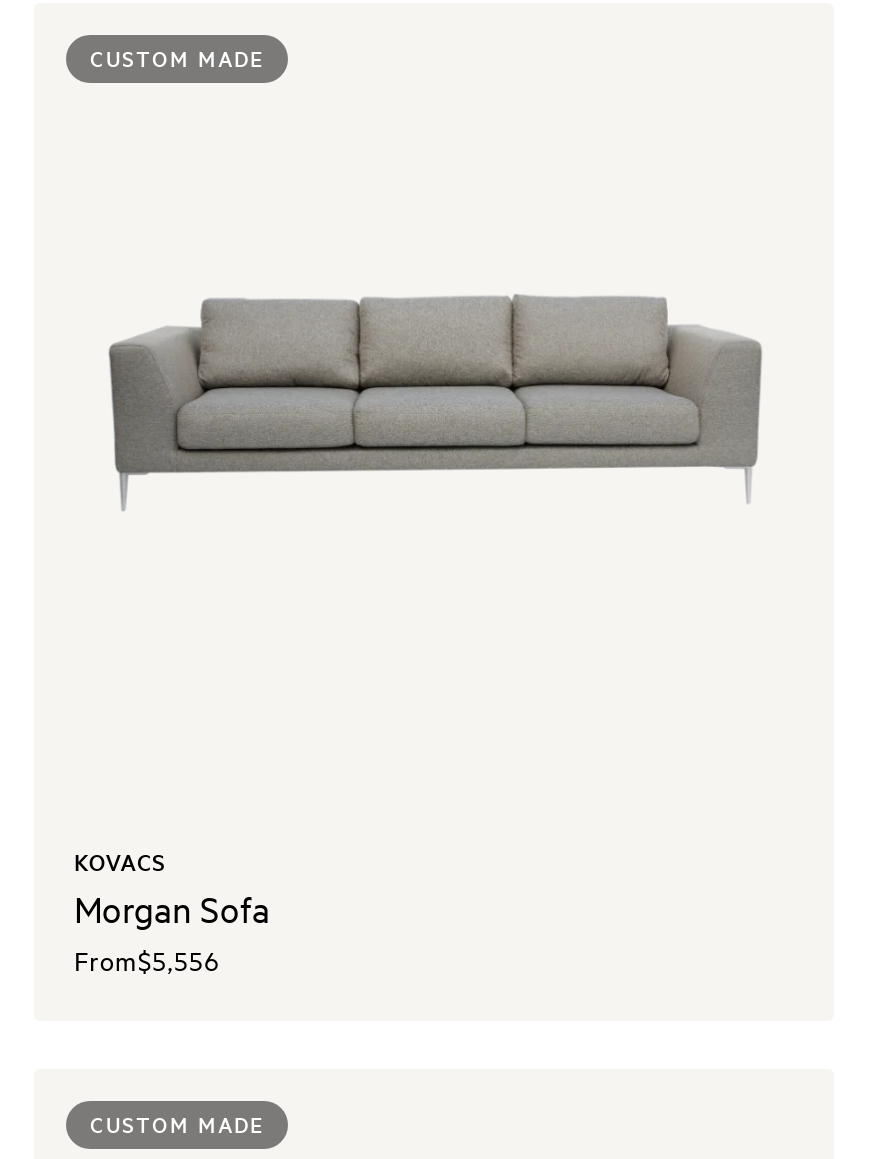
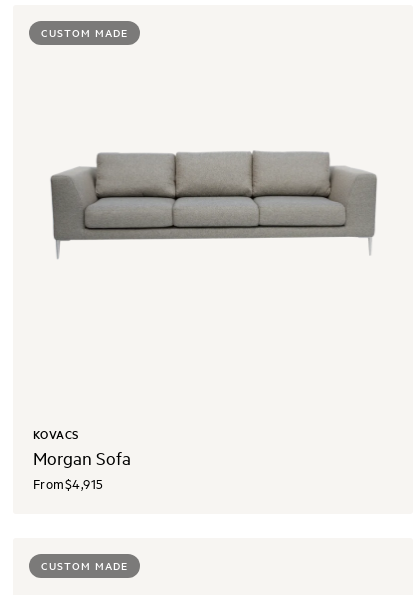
- From$5,556
+ From$4,915
